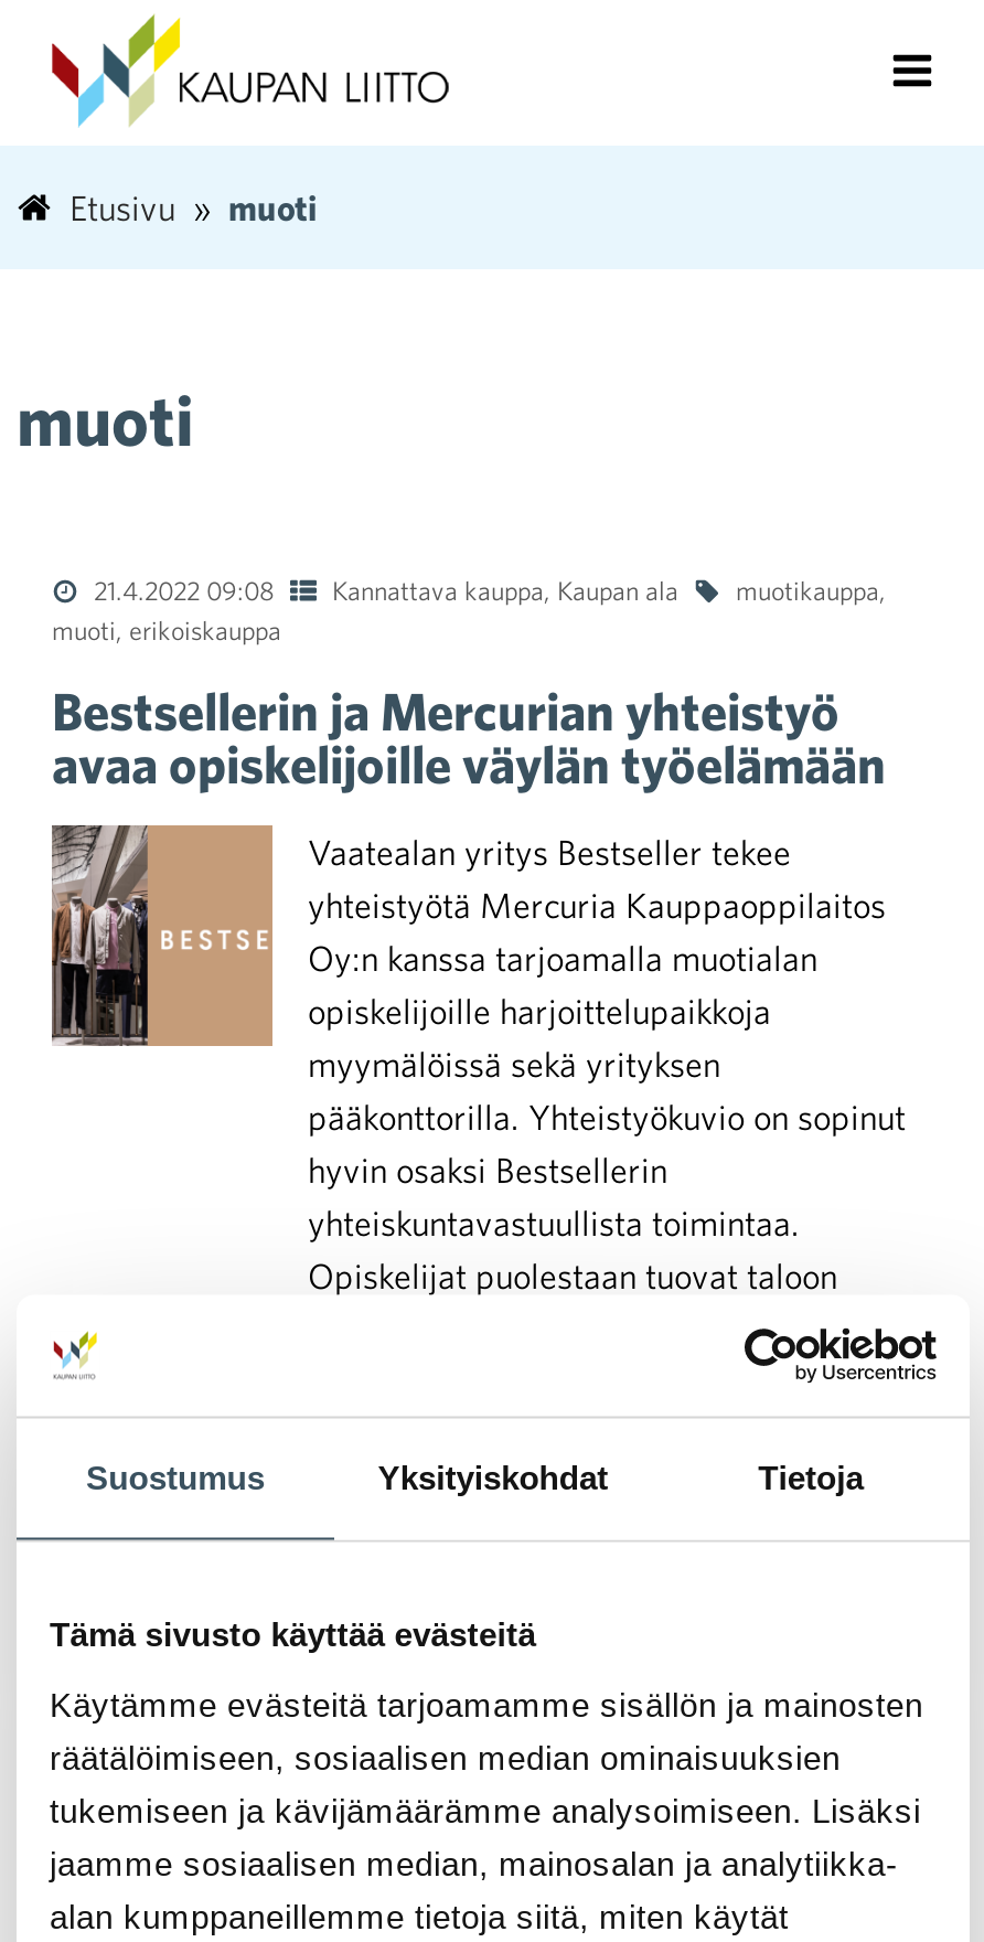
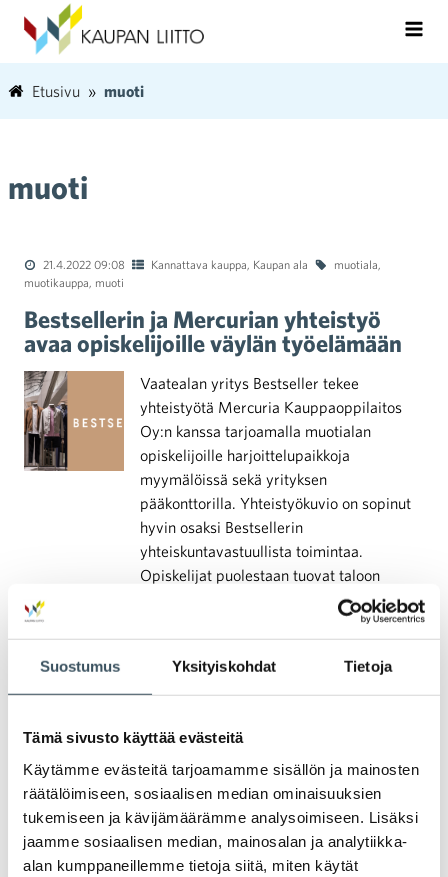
- muotikauppa,
- muoti, erikoiskauppa
+ muotiala,
+ muotikauppa, muoti
